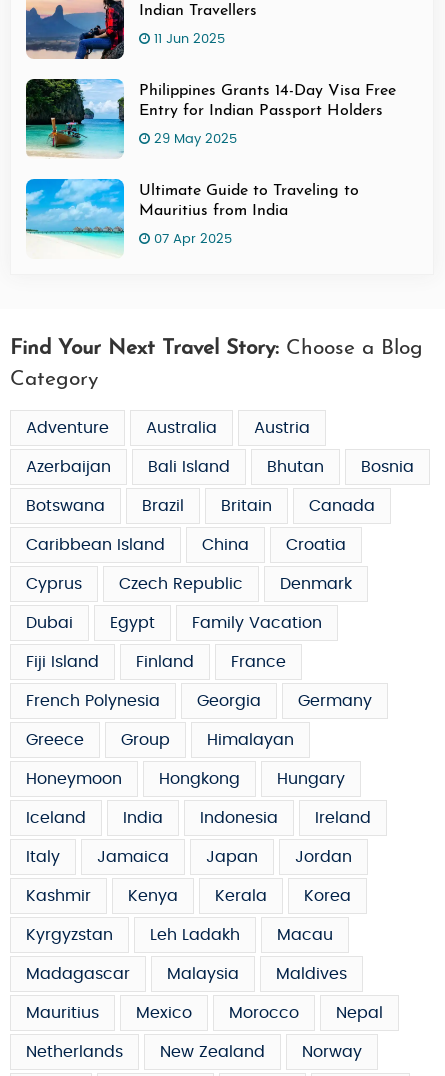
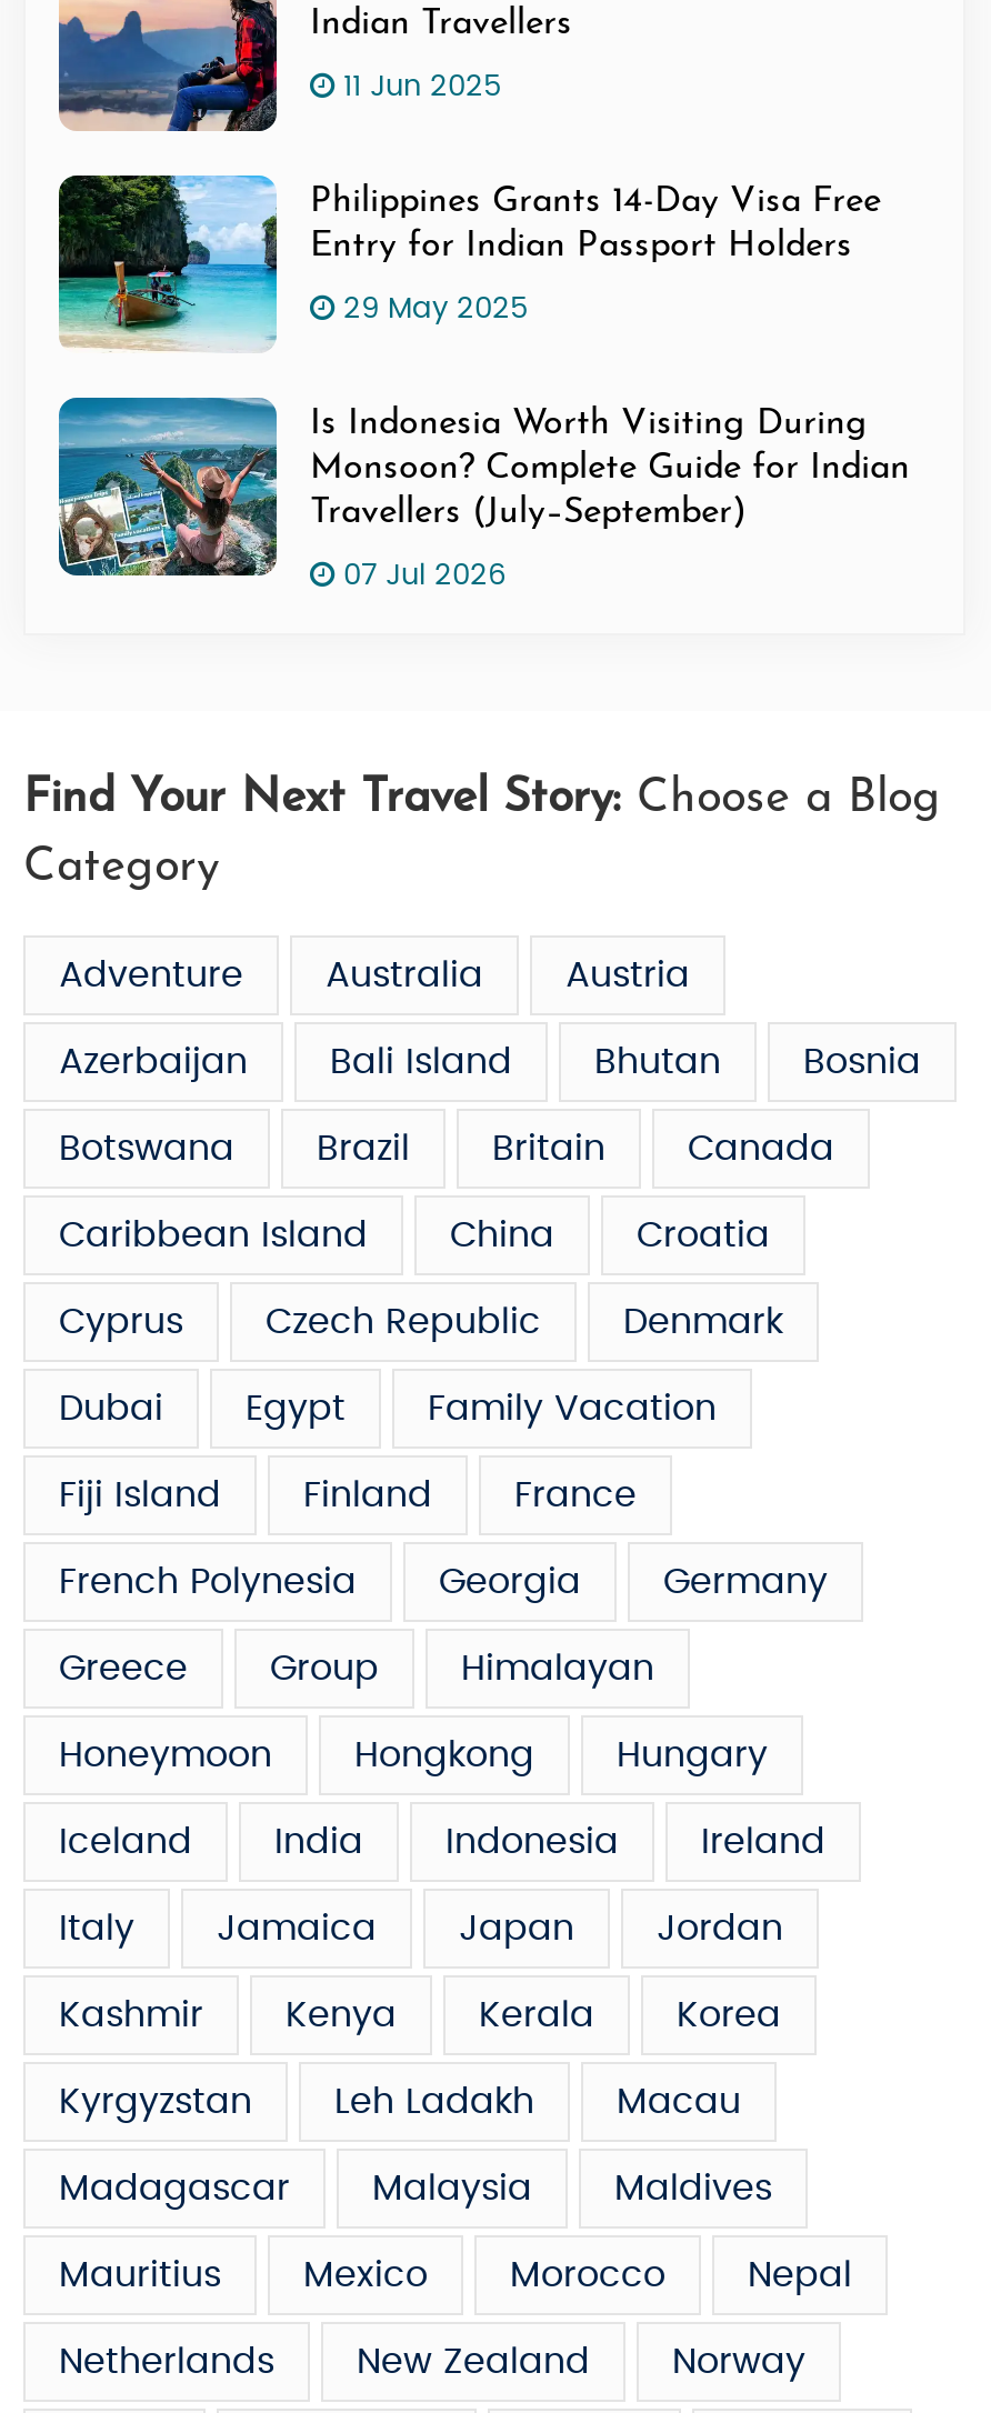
- [image]
- Ultimate Guide to Traveling to
- Mauritius from India
+ [image]
+ Is Indonesia Worth Visiting During
+ Monsoon? Complete Guide for Indian
+ Travellers (July–September)

- 07 Apr 2025
+ 07 Jul 2026
